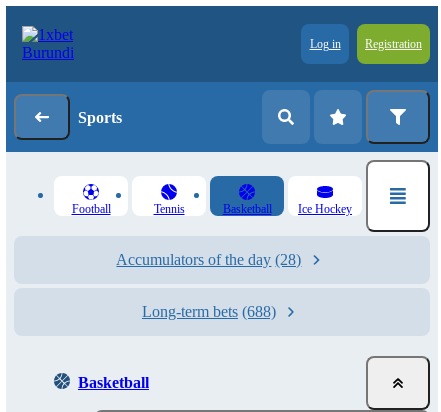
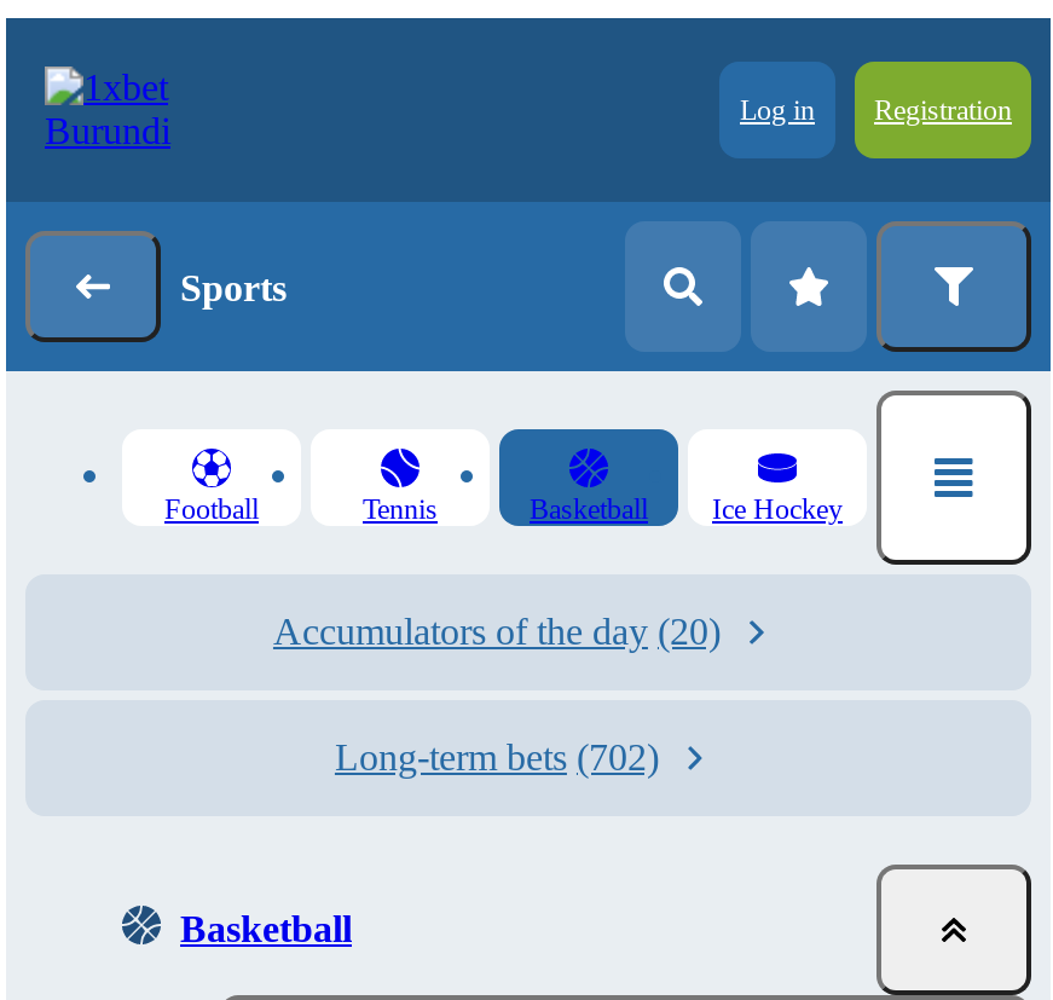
- Accumulators of the day (28)
+ Accumulators of the day (20)

- Long-term bets (688)
+ Long-term bets (702)
